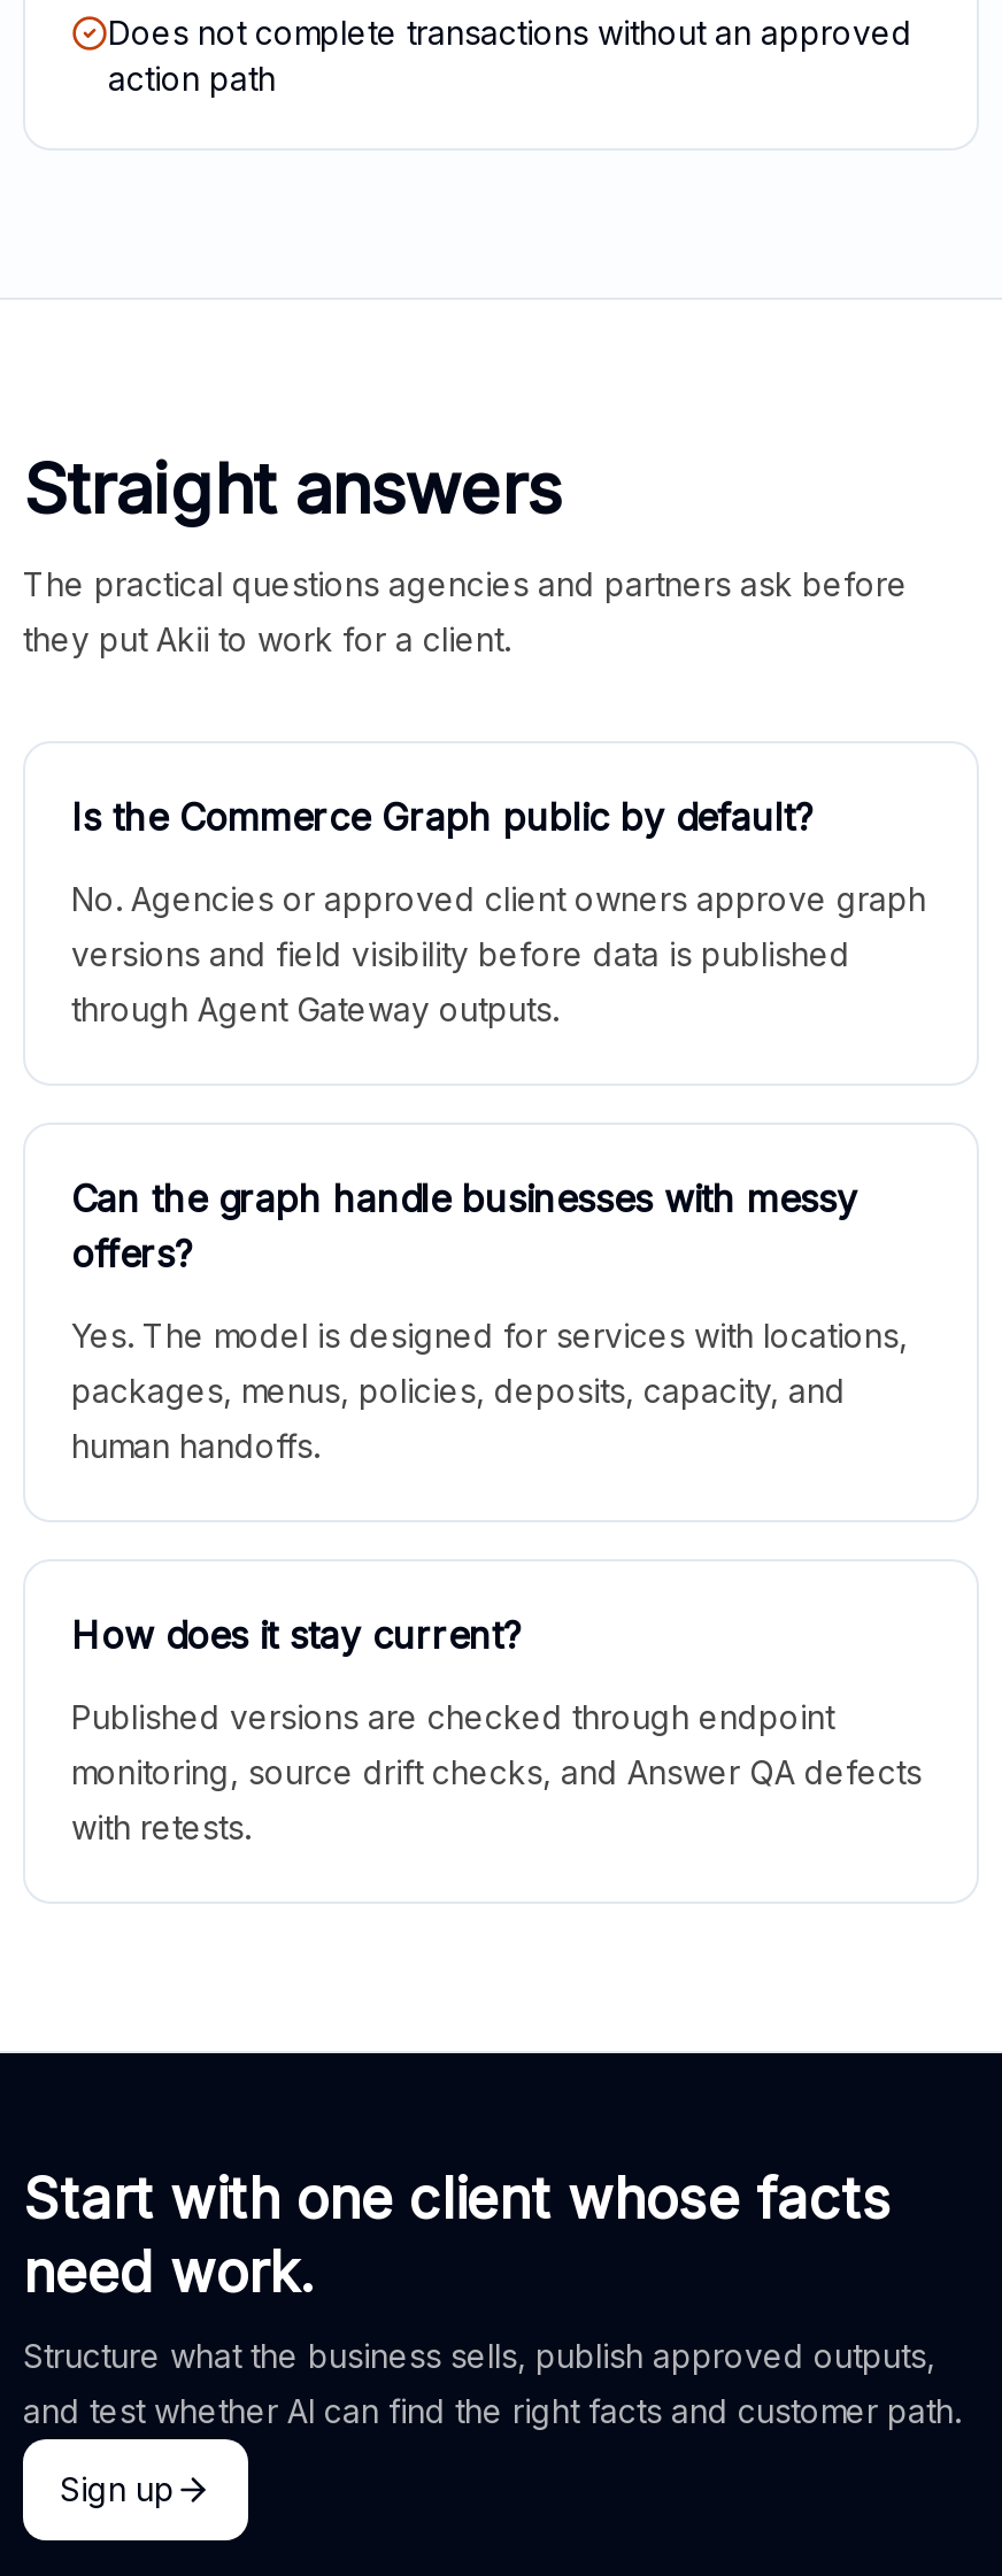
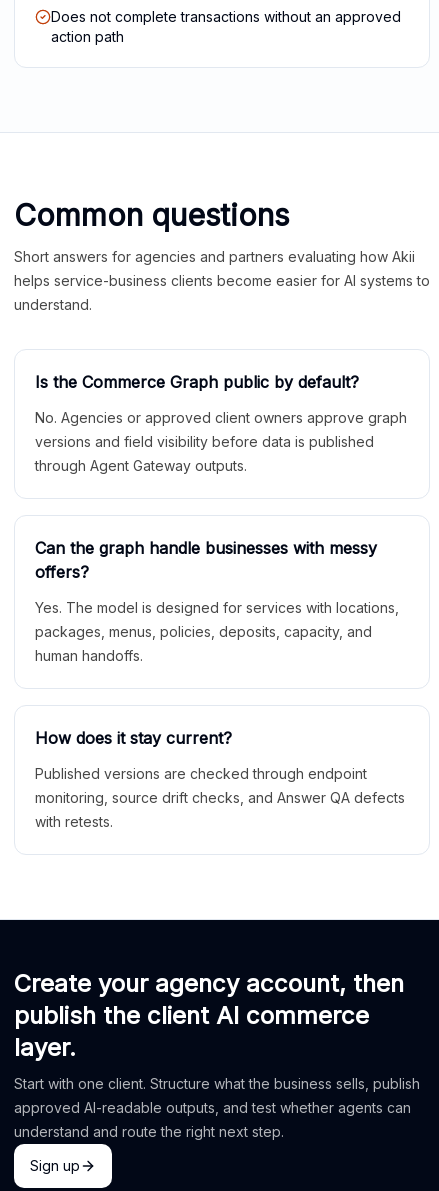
- Straight answers
- The practical questions agencies and partners ask before
- they put Akii to work for a client.
+ Common questions
+ Short answers for agencies and partners evaluating how Akii
+ helps service-business clients become easier for AI systems to
+ understand.

- Start with one client whose facts
- need work.
- Structure what the business sells, publish approved outputs,
- and test whether AI can find the right facts and customer path.
+ Create your agency account, then
+ publish the client AI commerce
+ layer.
+ Start with one client. Structure what the business sells, publish
+ approved AI-readable outputs, and test whether agents can
+ understand and route the right next step.
